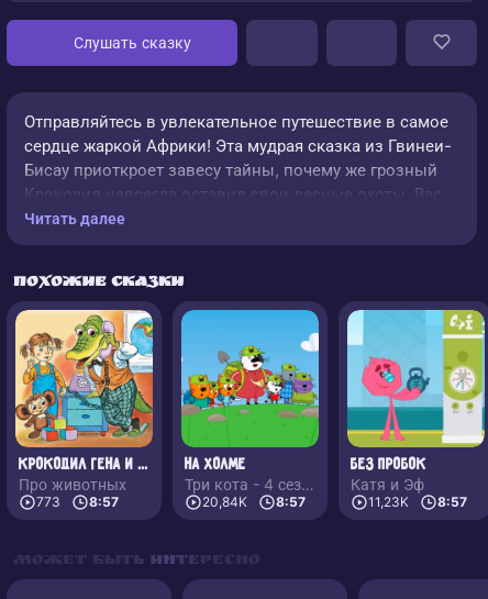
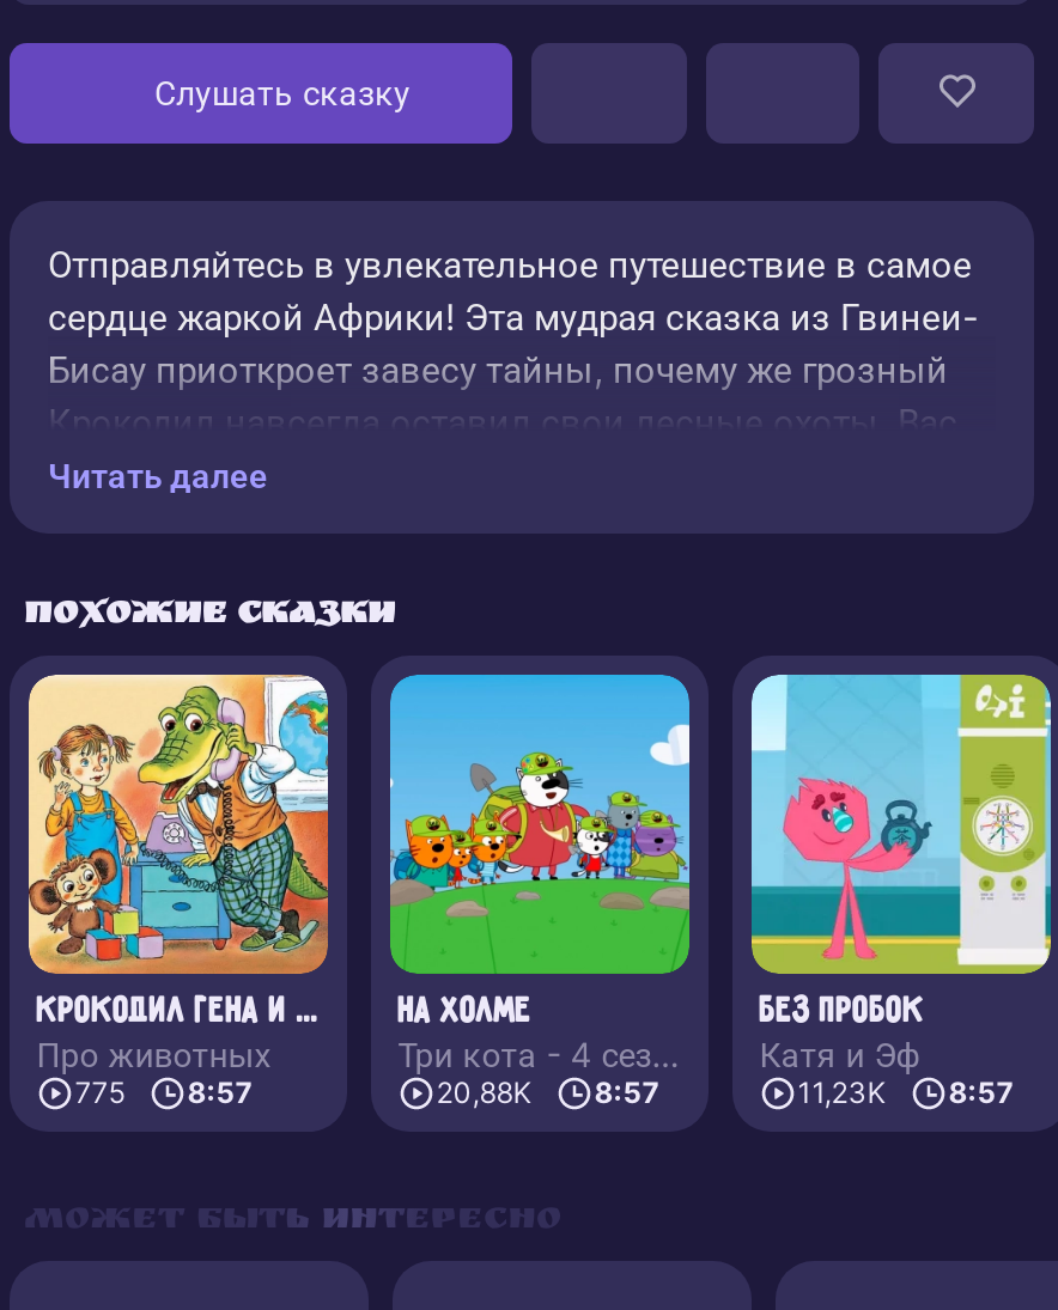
- 773 8:57
+ 775 8:57

- 20,84K 8:57
+ 20,88K 8:57
